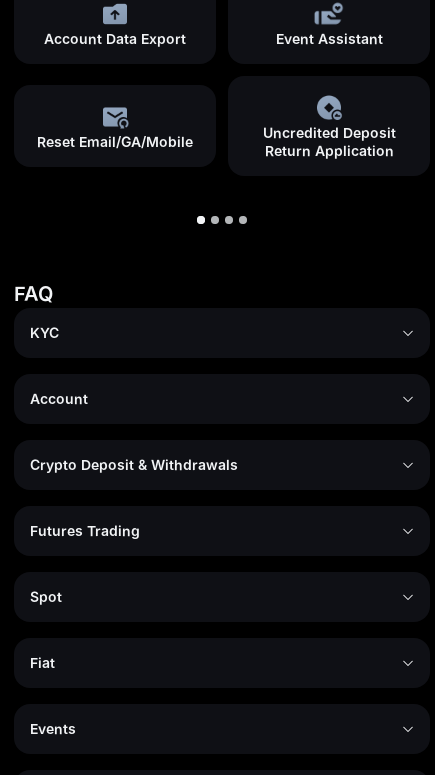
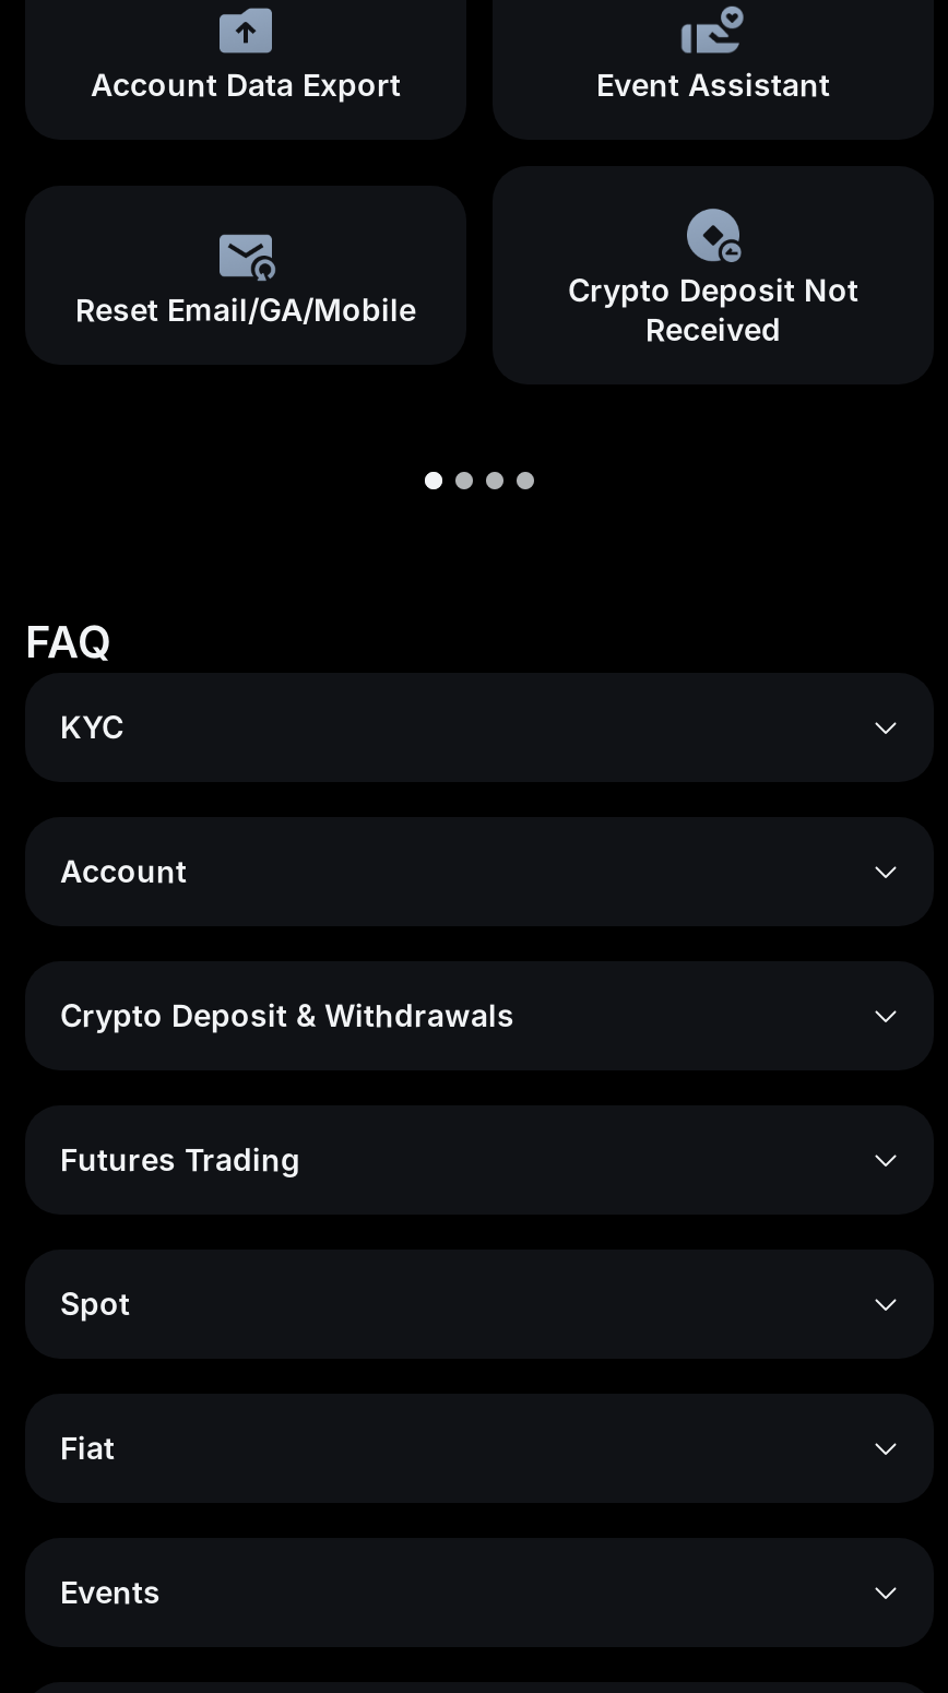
- Uncredited Deposit
- Return Application
+ Crypto Deposit Not
+ Received
